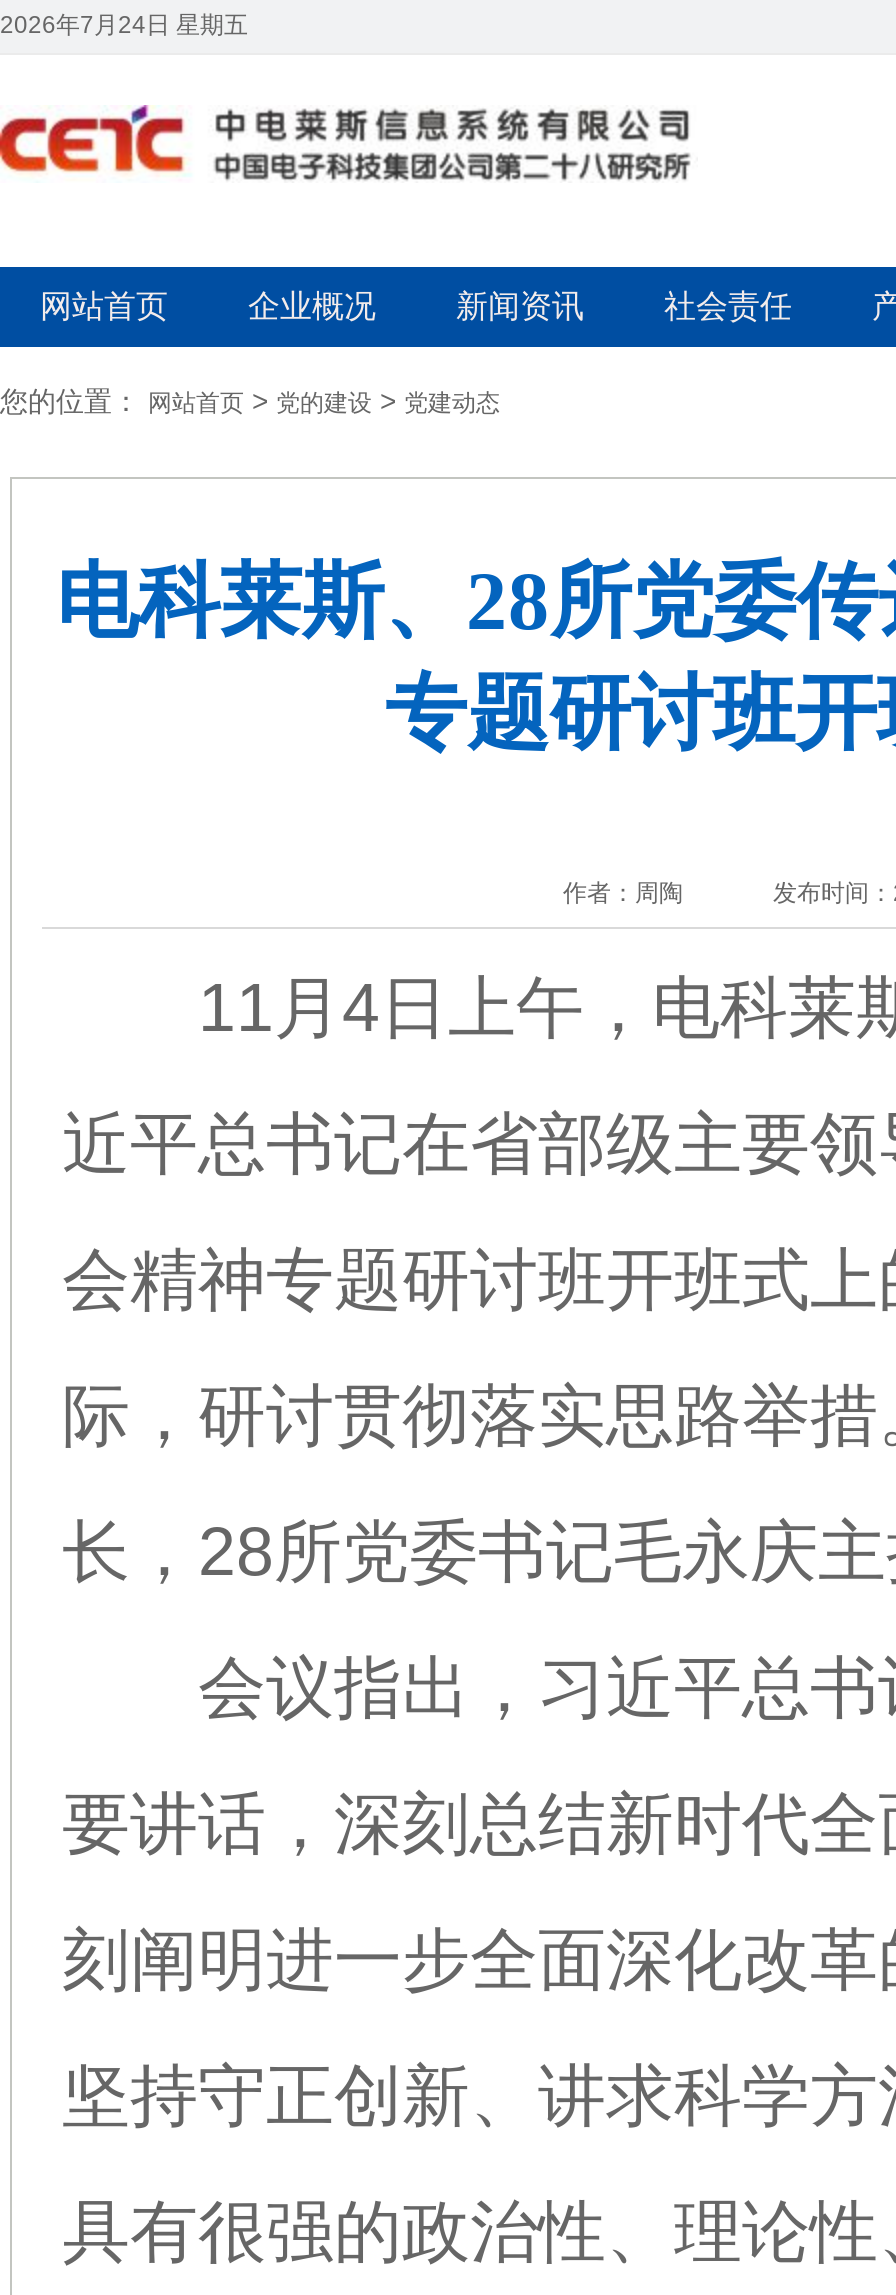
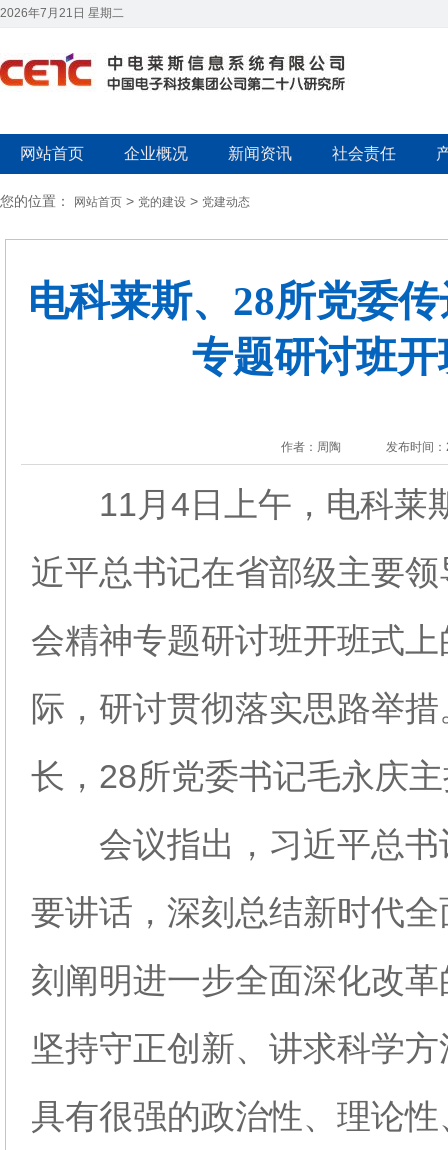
- 2026年7月24日 星期五
+ 2026年7月21日 星期二
